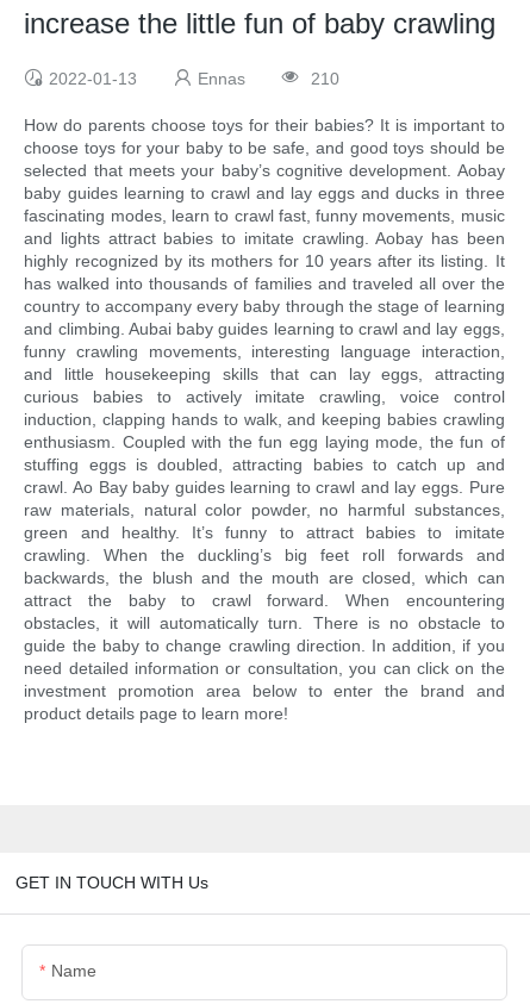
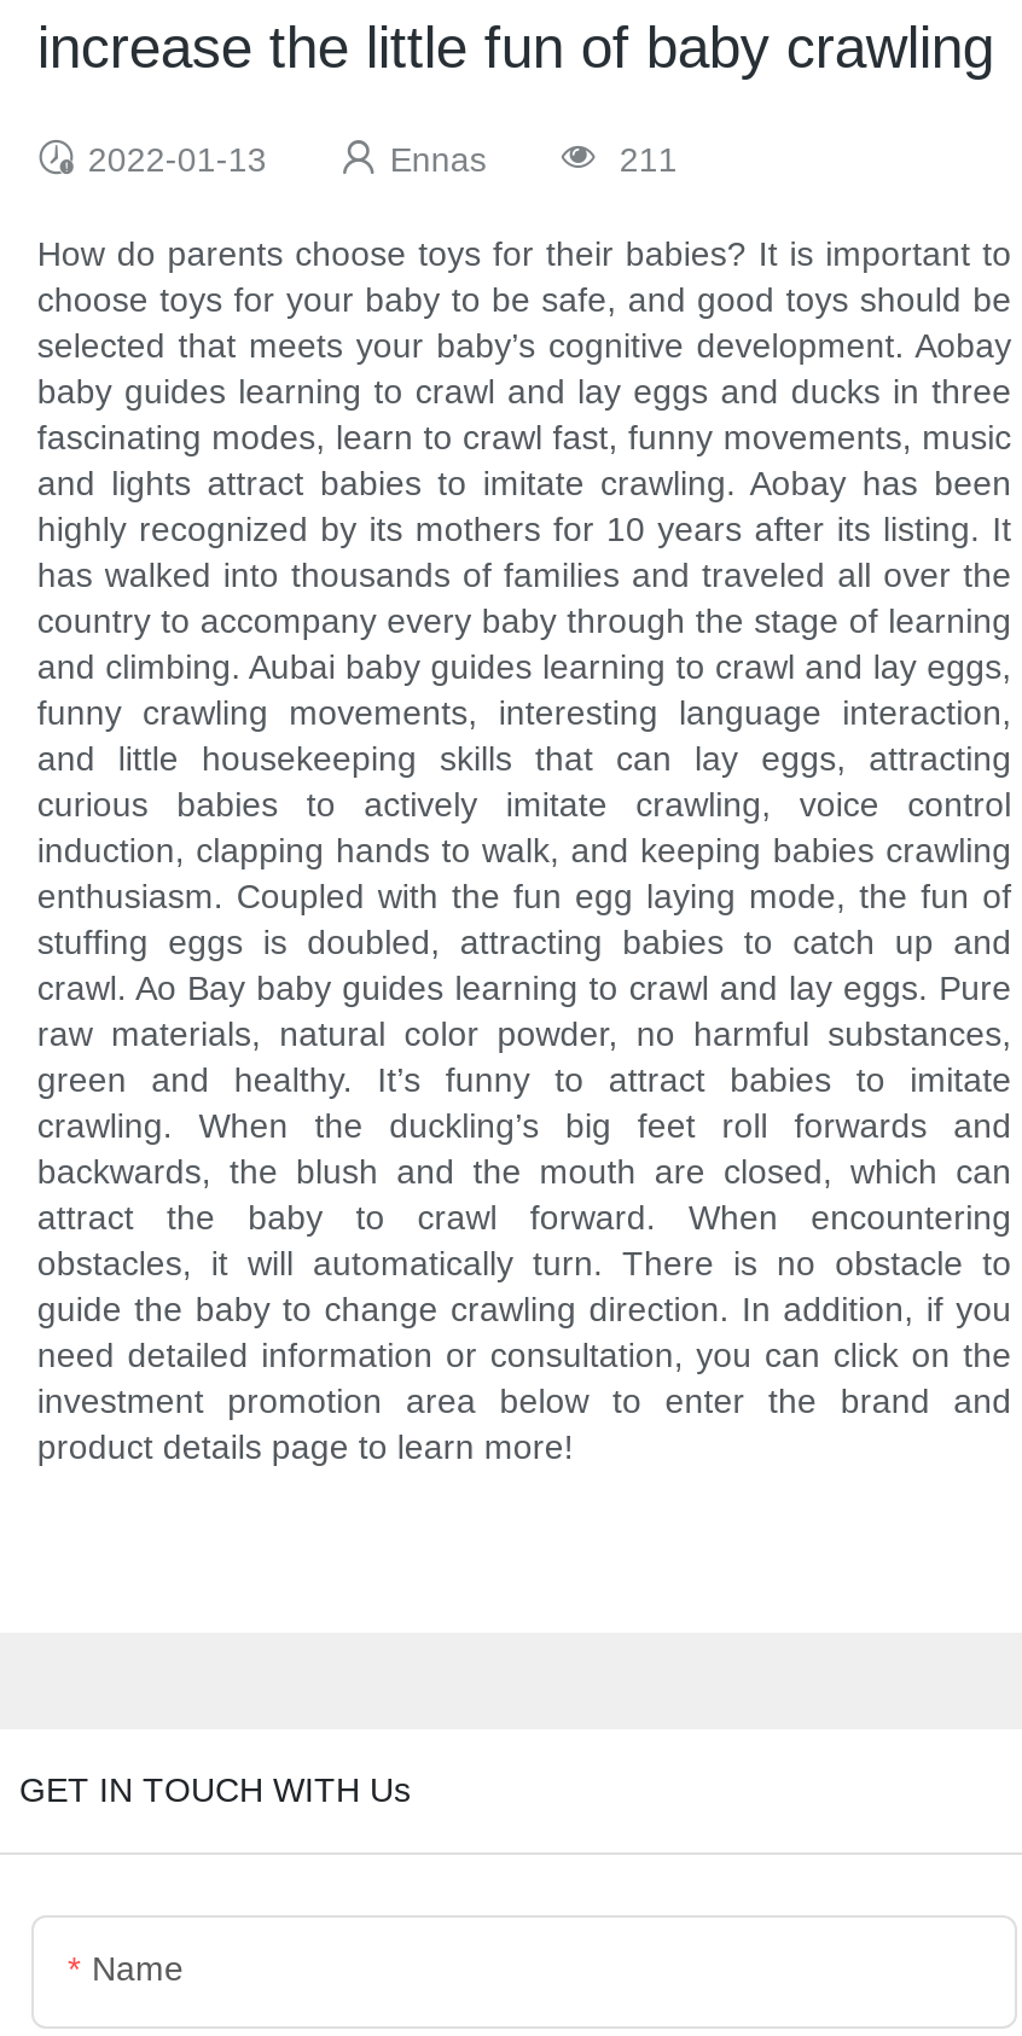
- 210
+ 211
